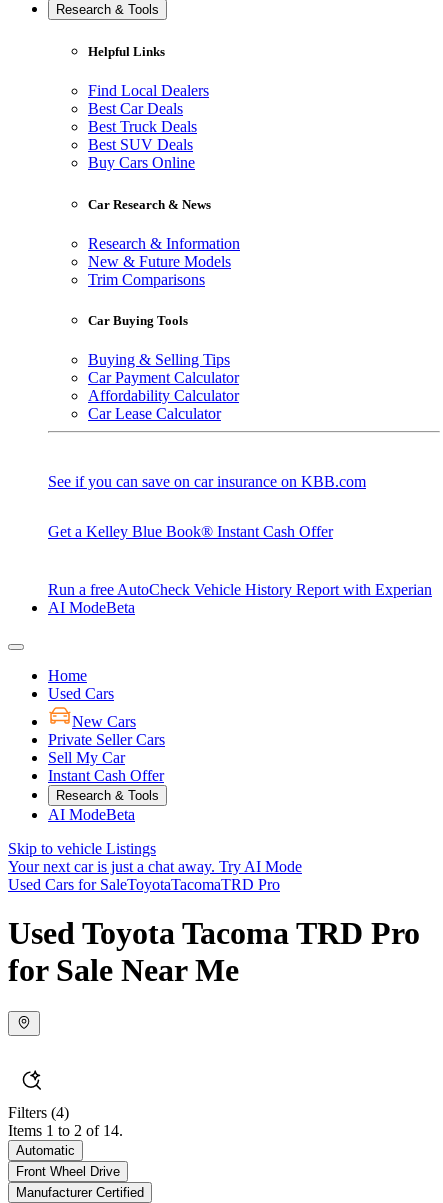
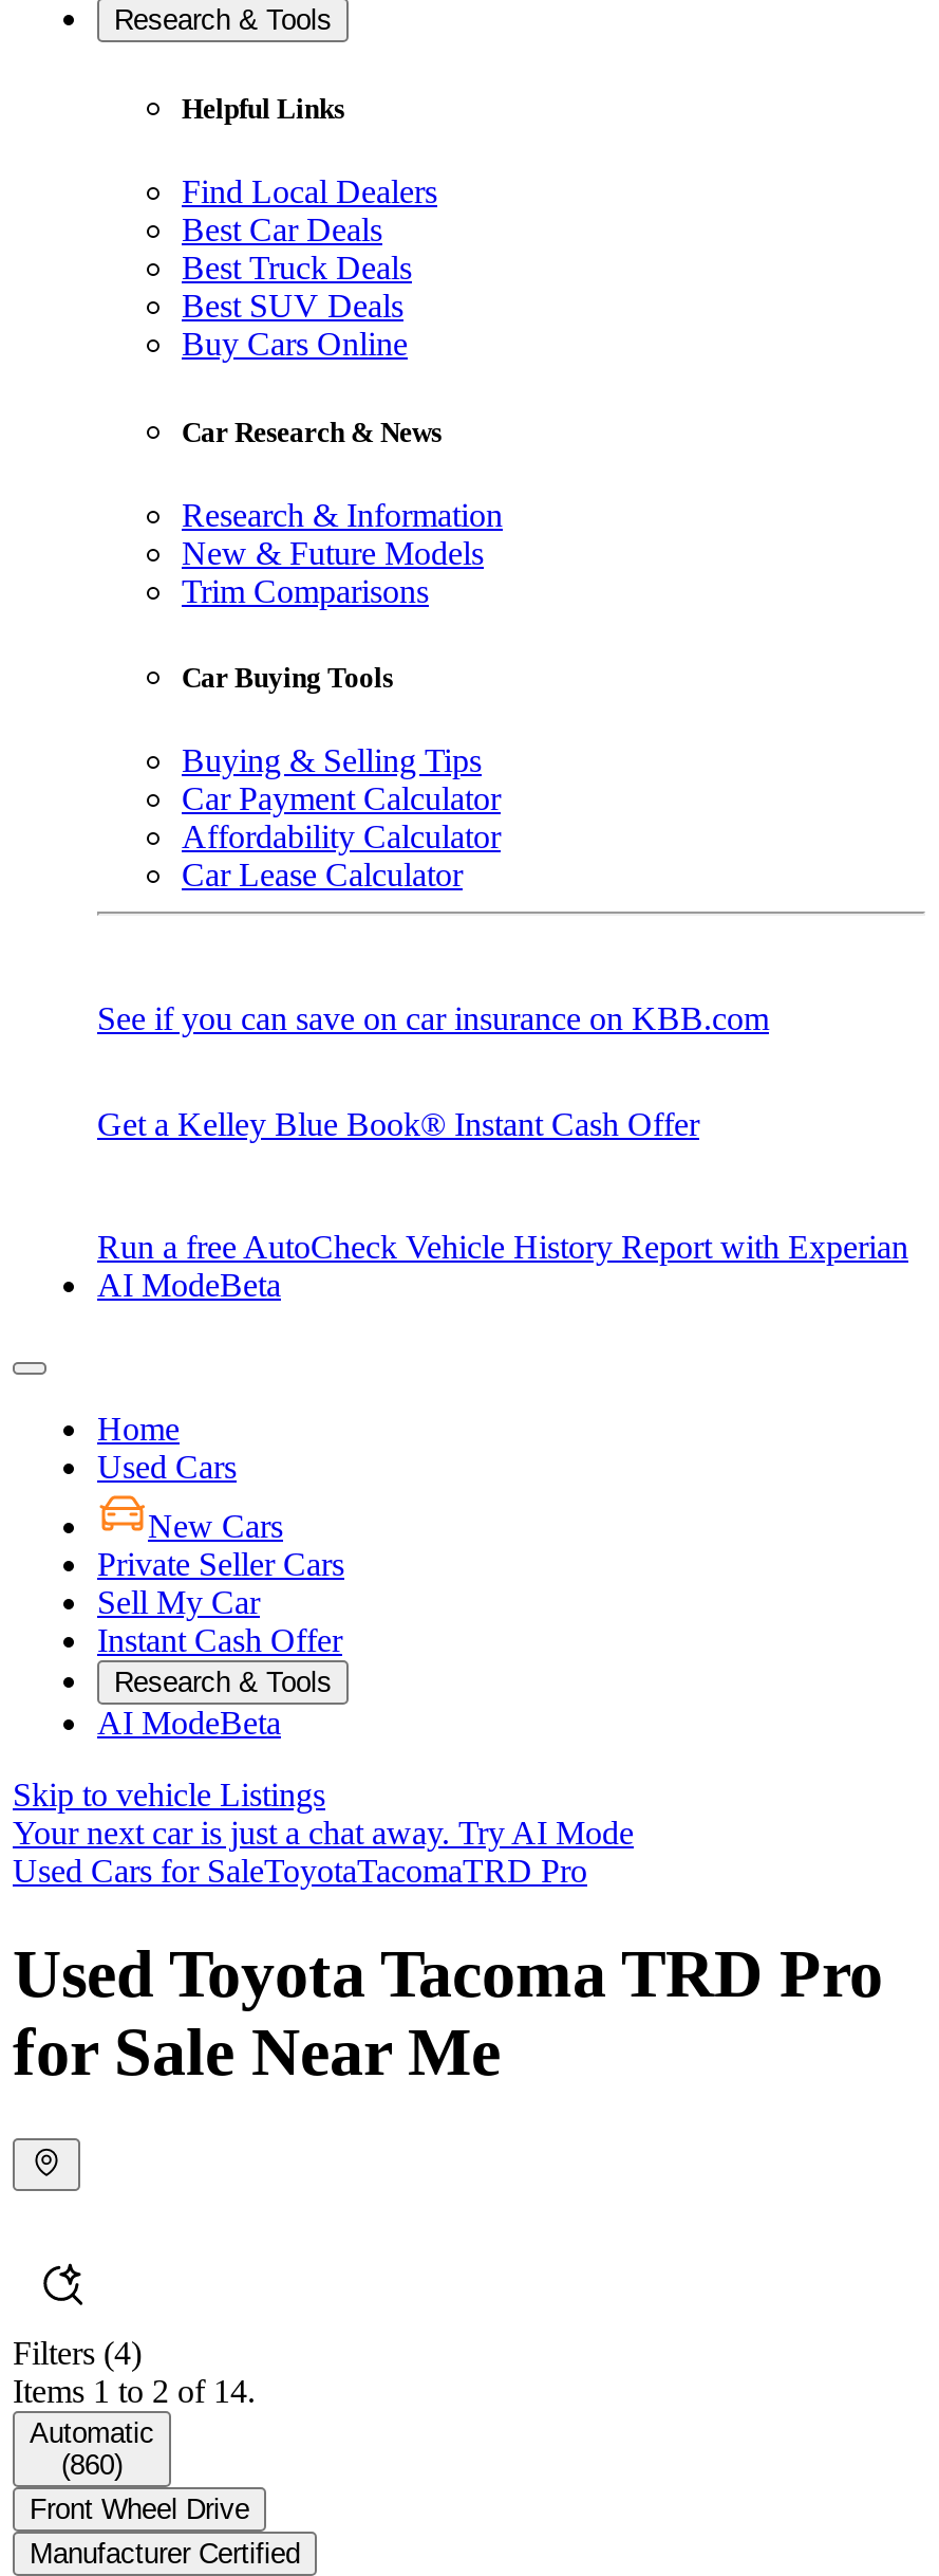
+ (860)
